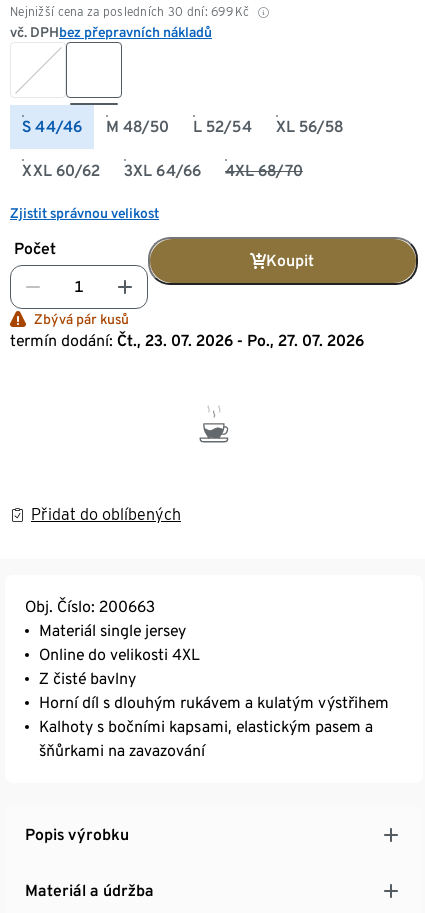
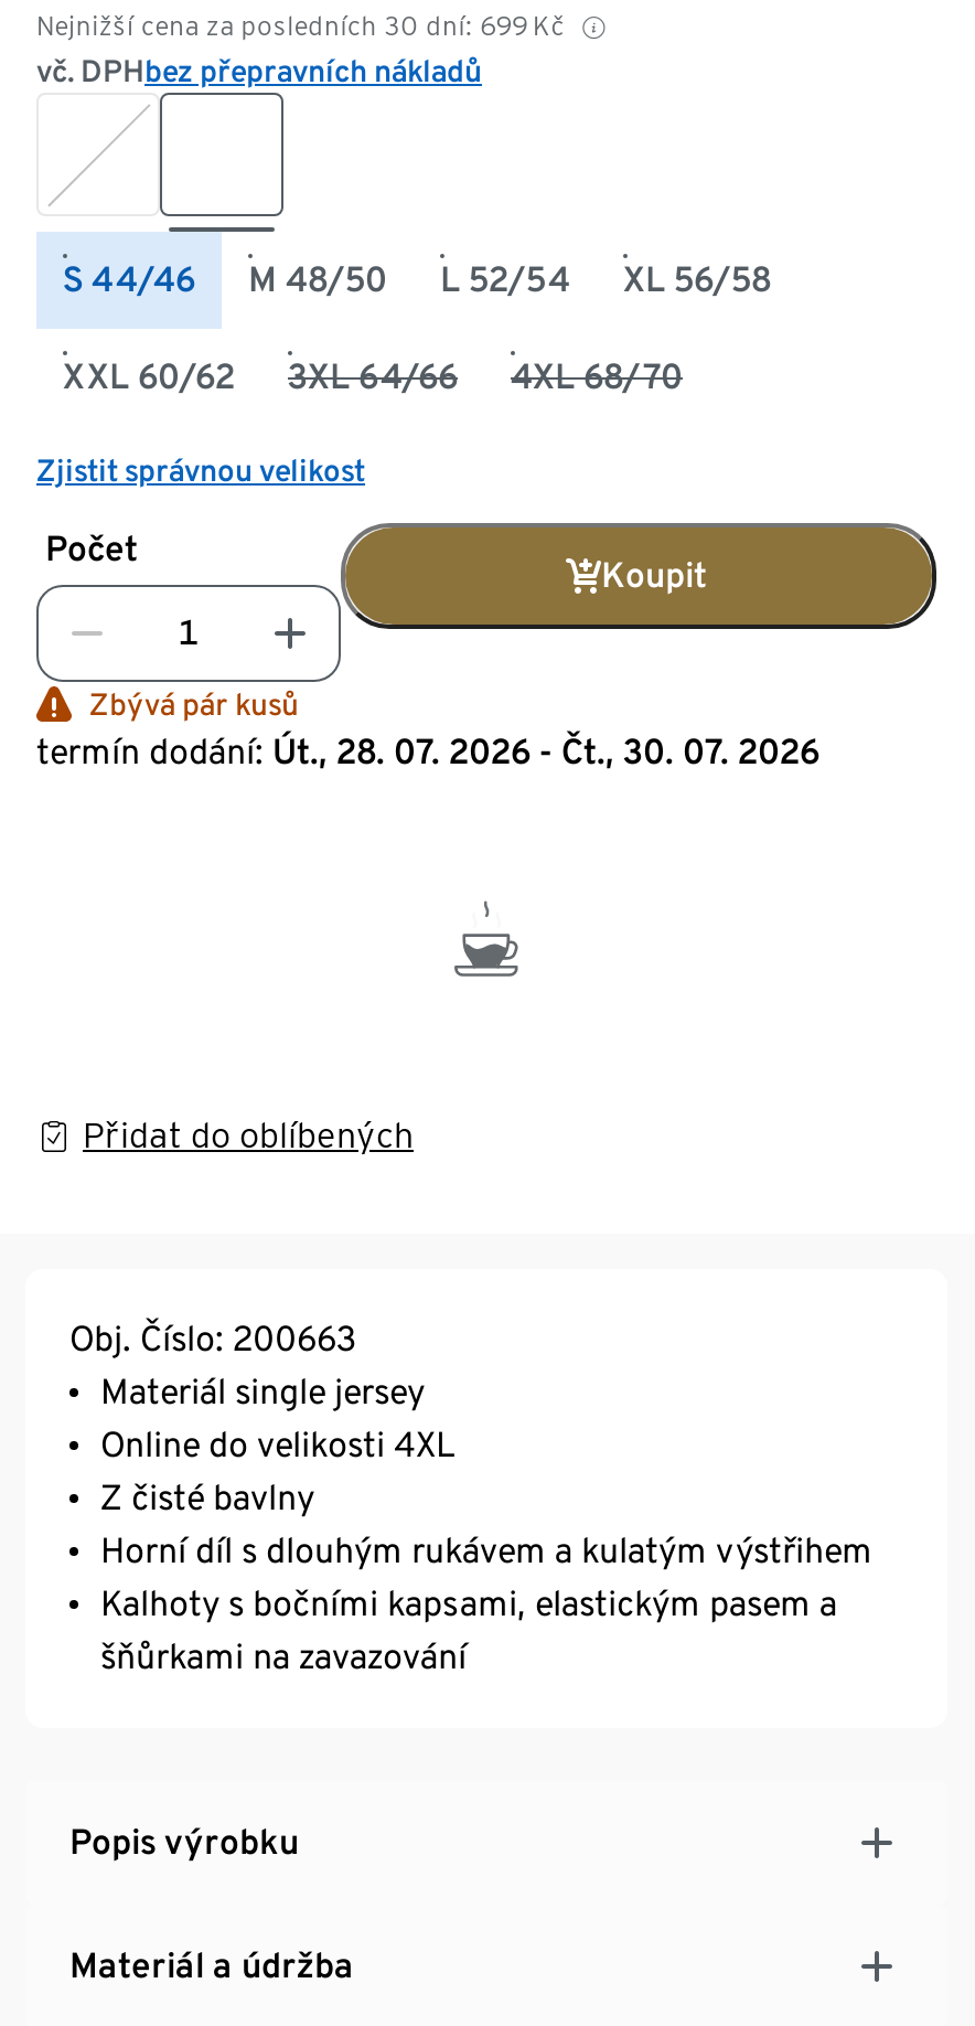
- termín dodání: Čt., 23. 07. 2026 - Po., 27. 07. 2026
+ termín dodání: Út., 28. 07. 2026 - Čt., 30. 07. 2026
